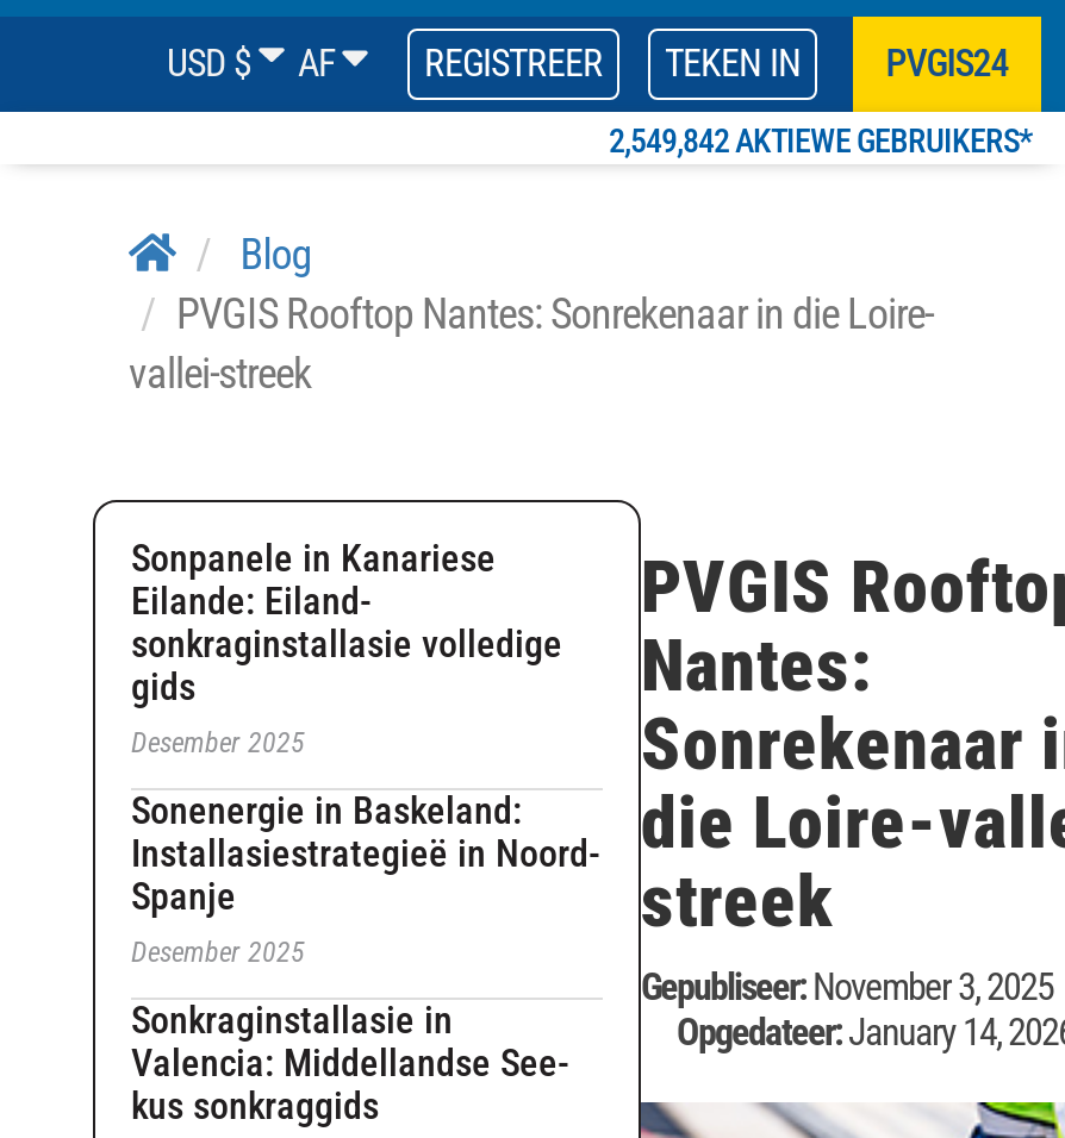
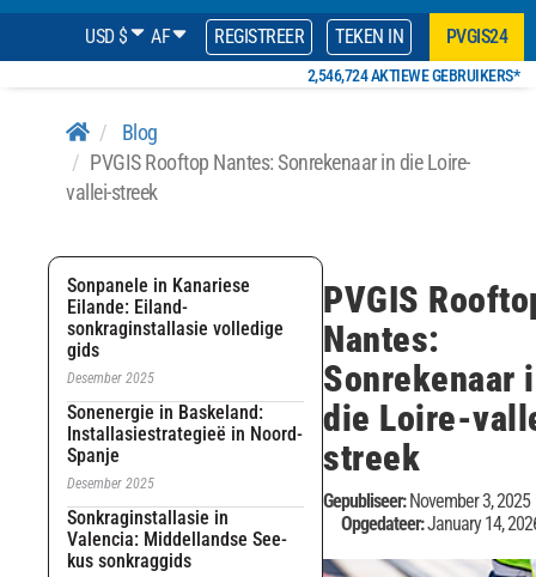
- 2,549,842 AKTIEWE GEBRUIKERS*
+ 2,546,724 AKTIEWE GEBRUIKERS*
